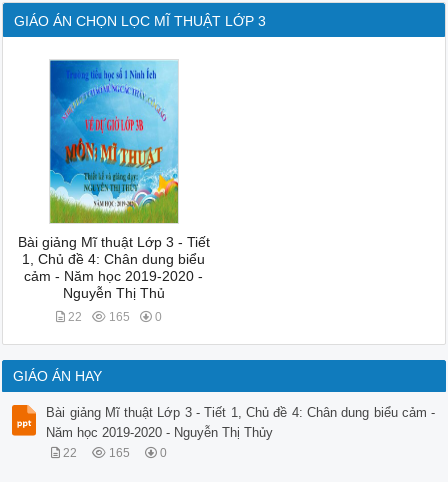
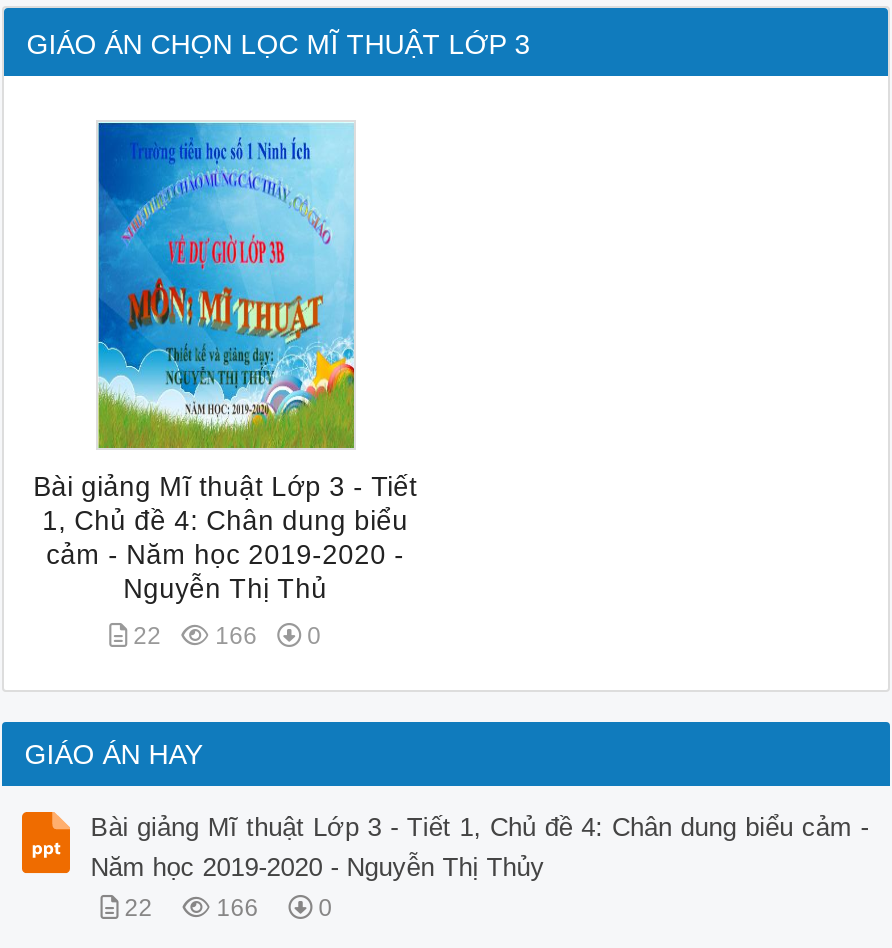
- 22 165 0
+ 22 166 0

- 165
+ 166
